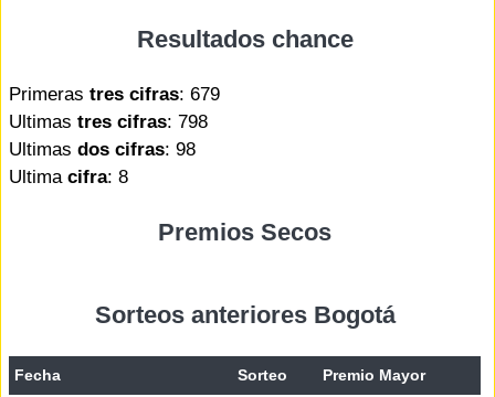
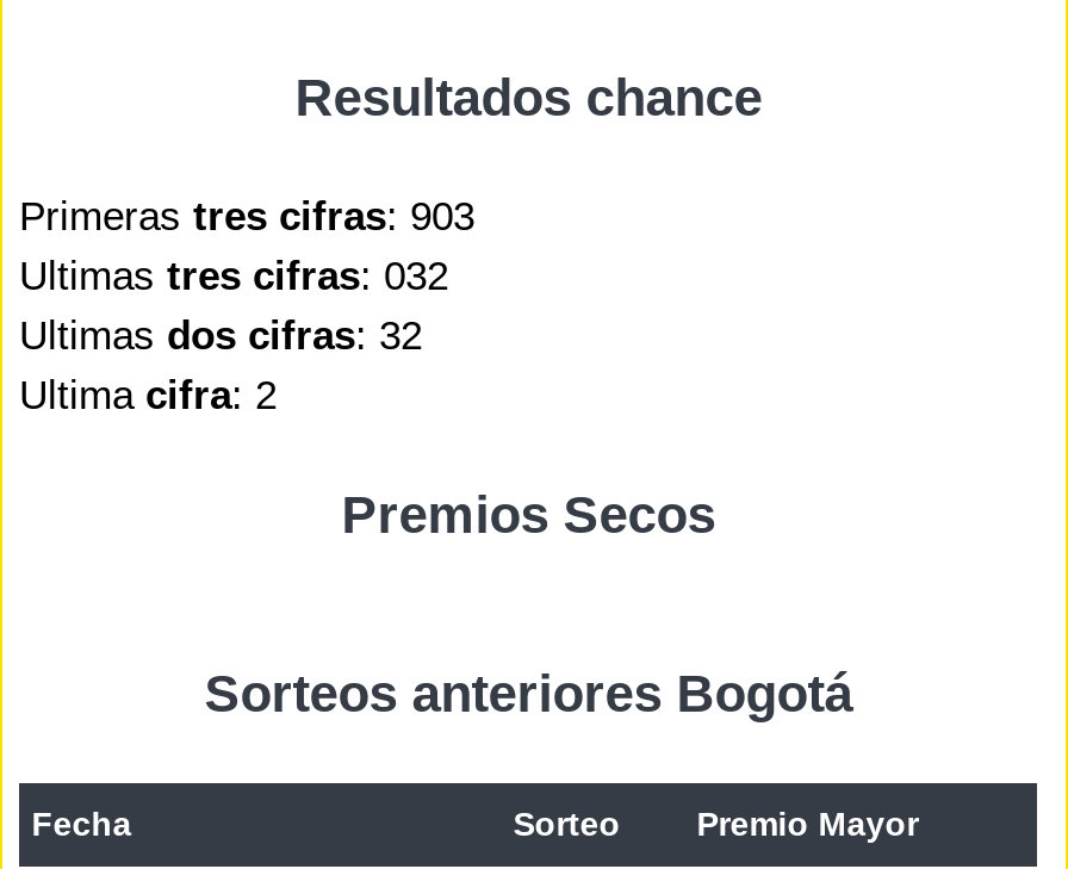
- Primeras tres cifras: 679
+ Primeras tres cifras: 903

- Ultimas tres cifras: 798
+ Ultimas tres cifras: 032

- Ultimas dos cifras: 98
+ Ultimas dos cifras: 32

- Ultima cifra: 8
+ Ultima cifra: 2
